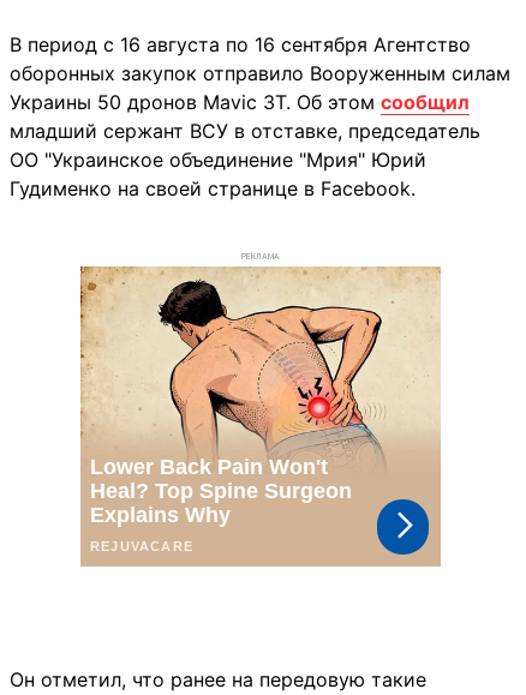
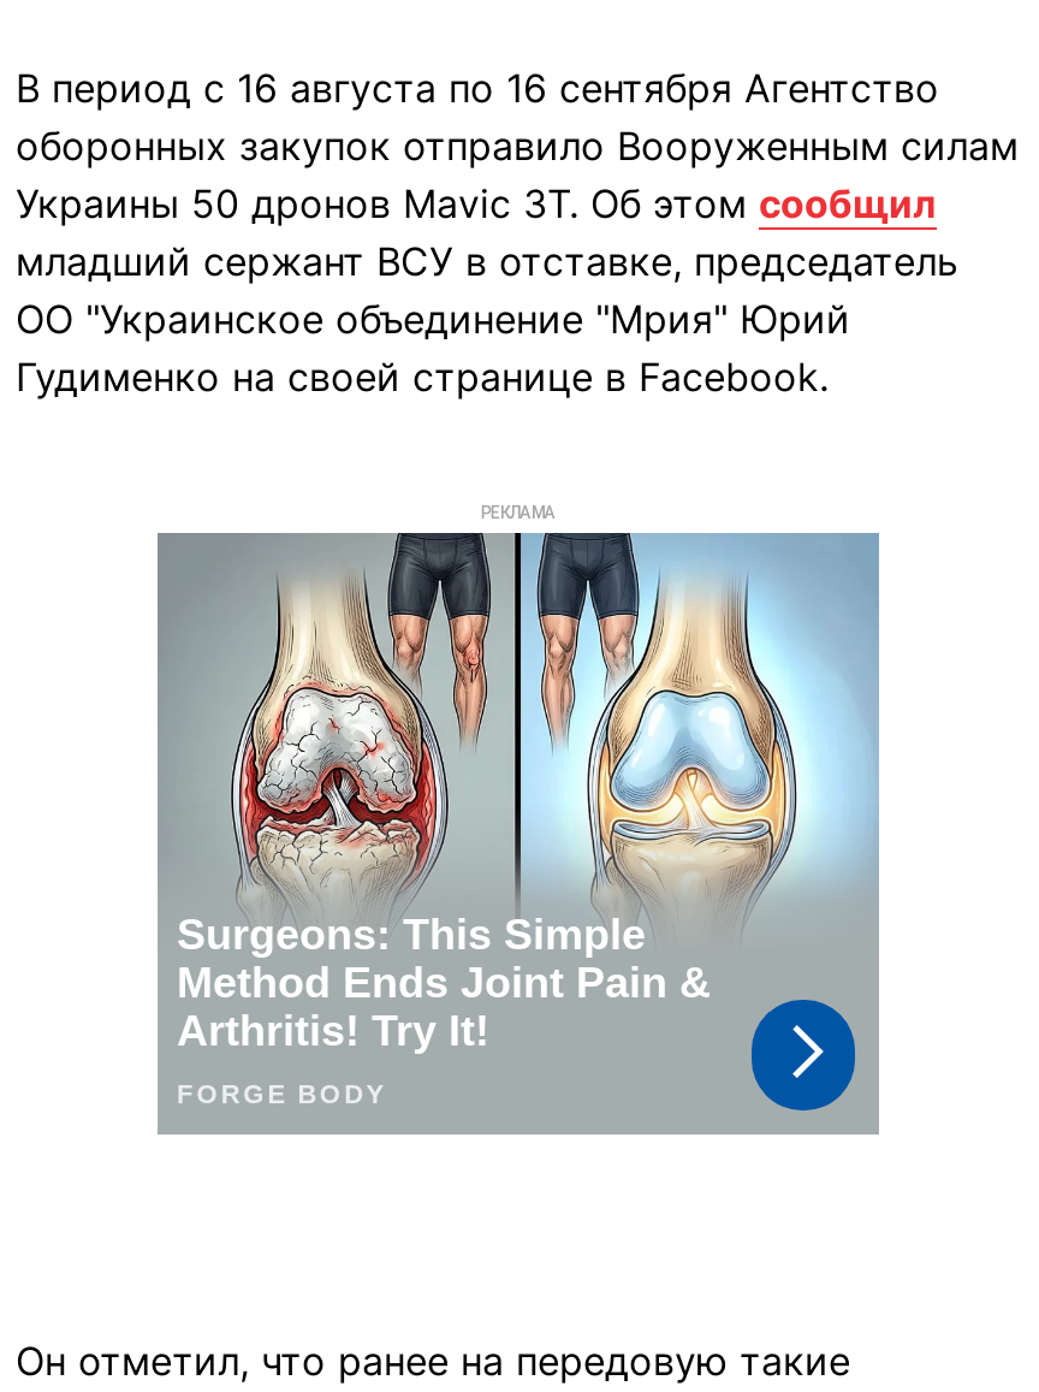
- [image]
+ [image]
